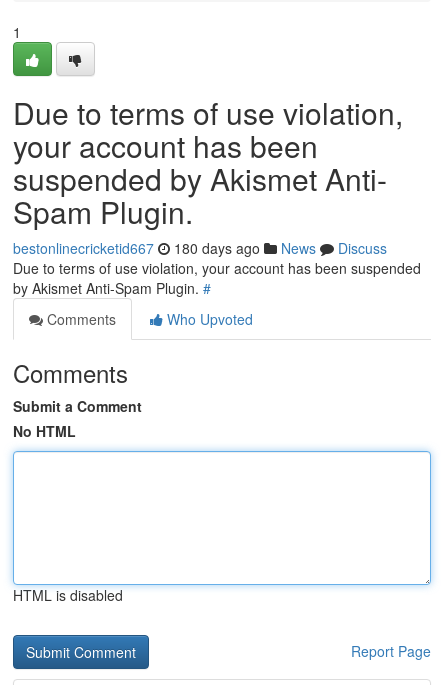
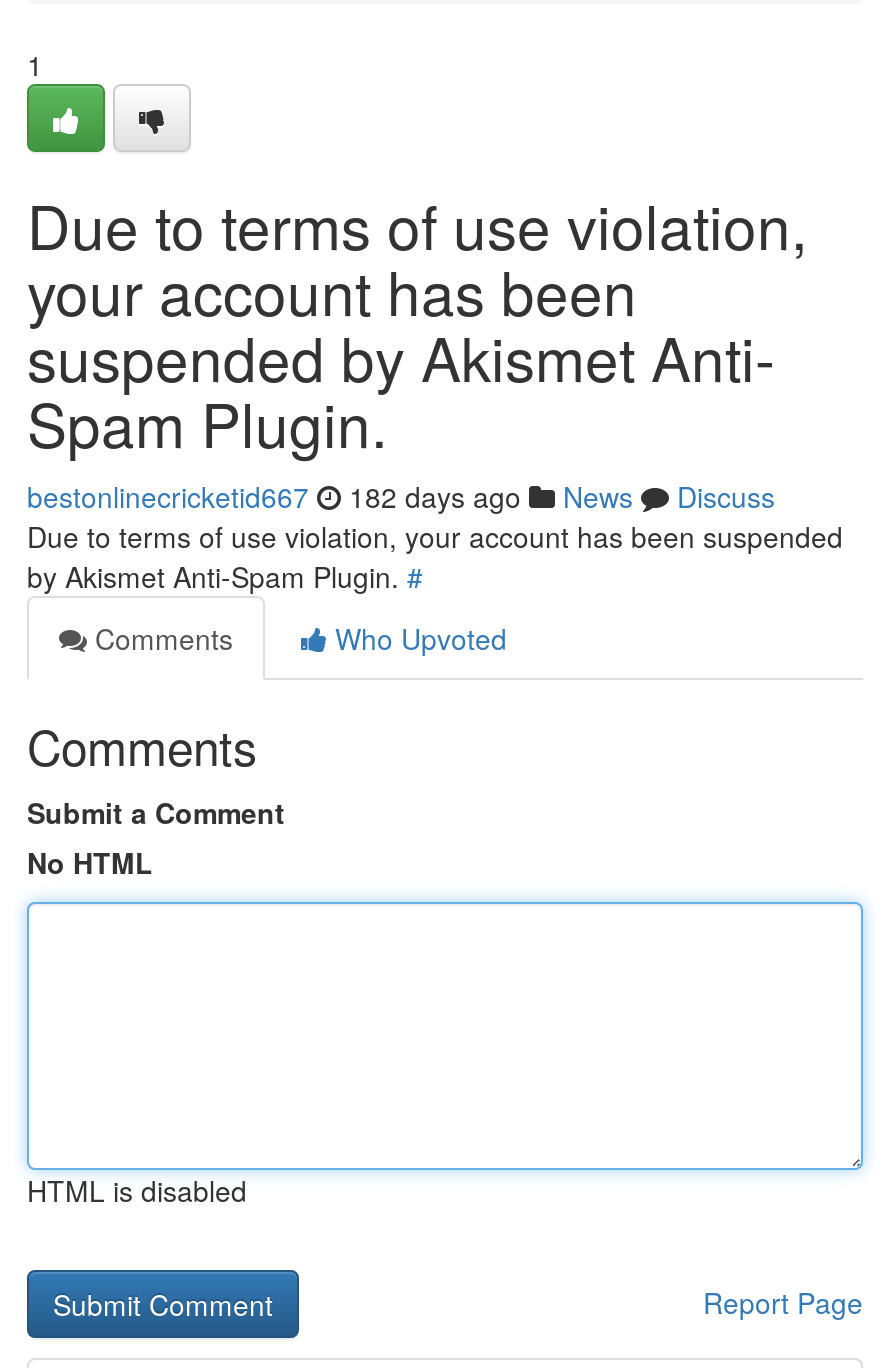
- bestonlinecricketid667 180 days ago News Discuss
+ bestonlinecricketid667 182 days ago News Discuss
